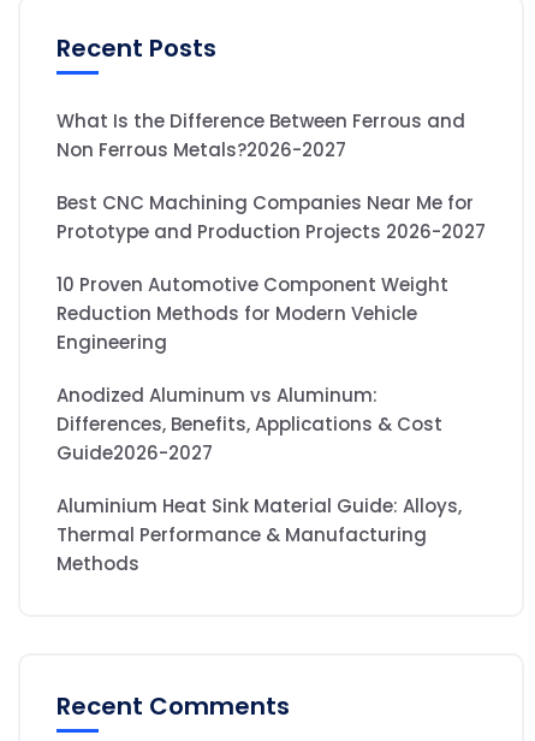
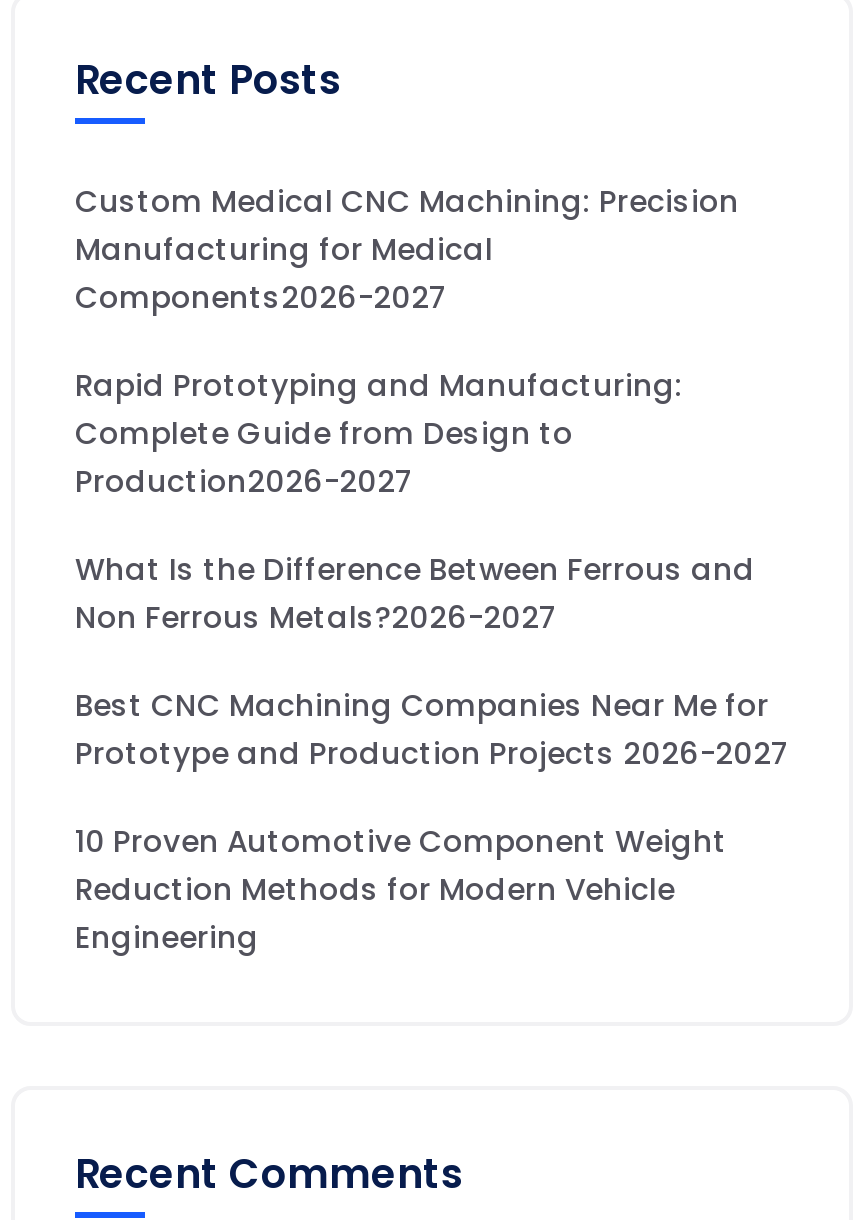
+ Custom Medical CNC Machining: Precision
+ Manufacturing for Medical
+ Components2026-2027
+ Rapid Prototyping and Manufacturing:
+ Complete Guide from Design to
+ Production2026-2027

moved down: What Is the Difference Between Ferrous and | Non Ferrous Metals?2026-2027 | Best CNC Machining Companies Near Me for | Prototype and Production Projects 2026-2027 | 10 Proven Automotive Component Weight | Reduction Methods for Modern Vehicle | Engineering

- Anodized Aluminum vs Aluminum:
- Differences, Benefits, Applications & Cost
- Guide2026-2027
- Aluminium Heat Sink Material Guide: Alloys,
- Thermal Performance & Manufacturing
- Methods
